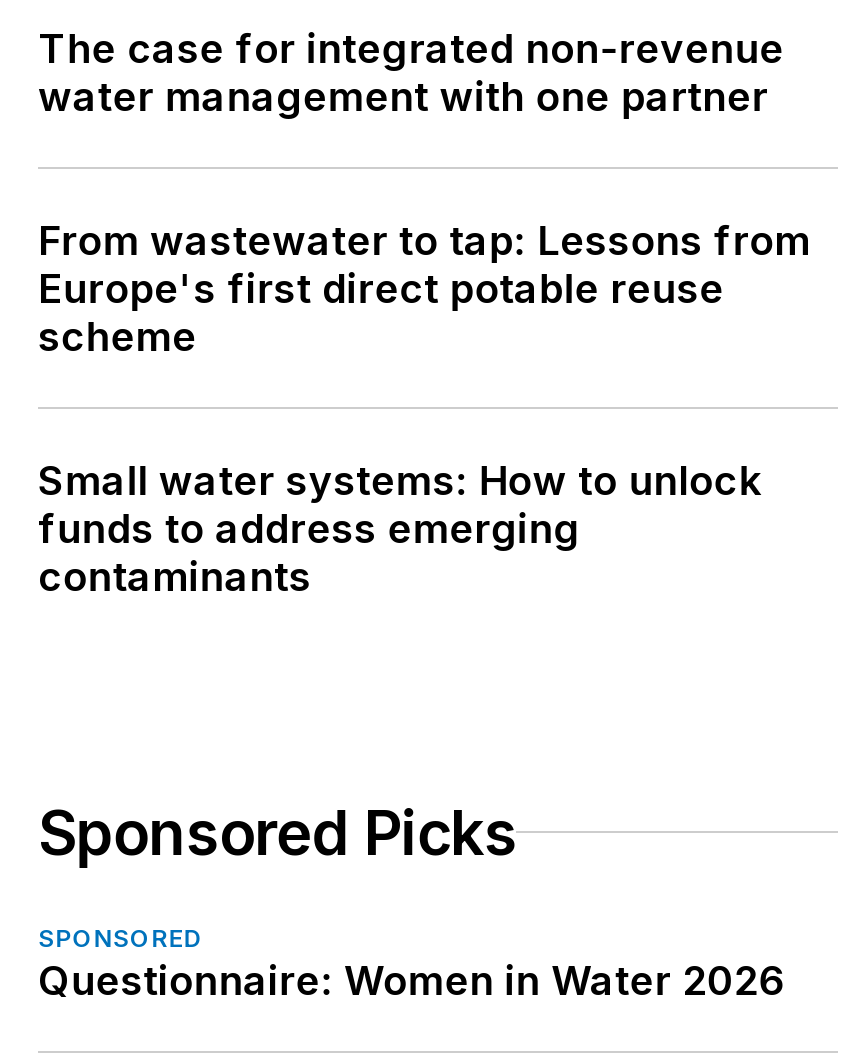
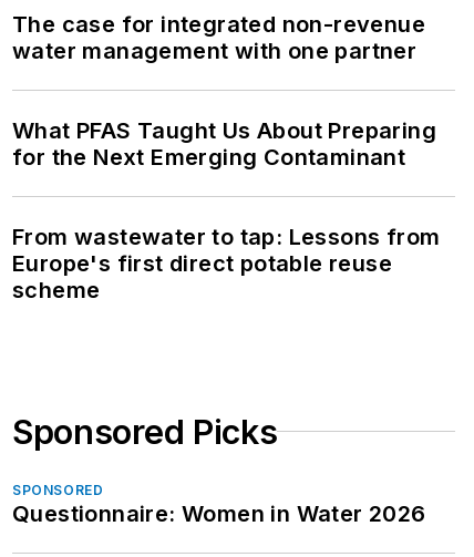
+ What PFAS Taught Us About Preparing
+ for the Next Emerging Contaminant

moved down: From wastewater to tap: Lessons from | Europe's first direct potable reuse | scheme

- Small water systems: How to unlock
- funds to address emerging
- contaminants
